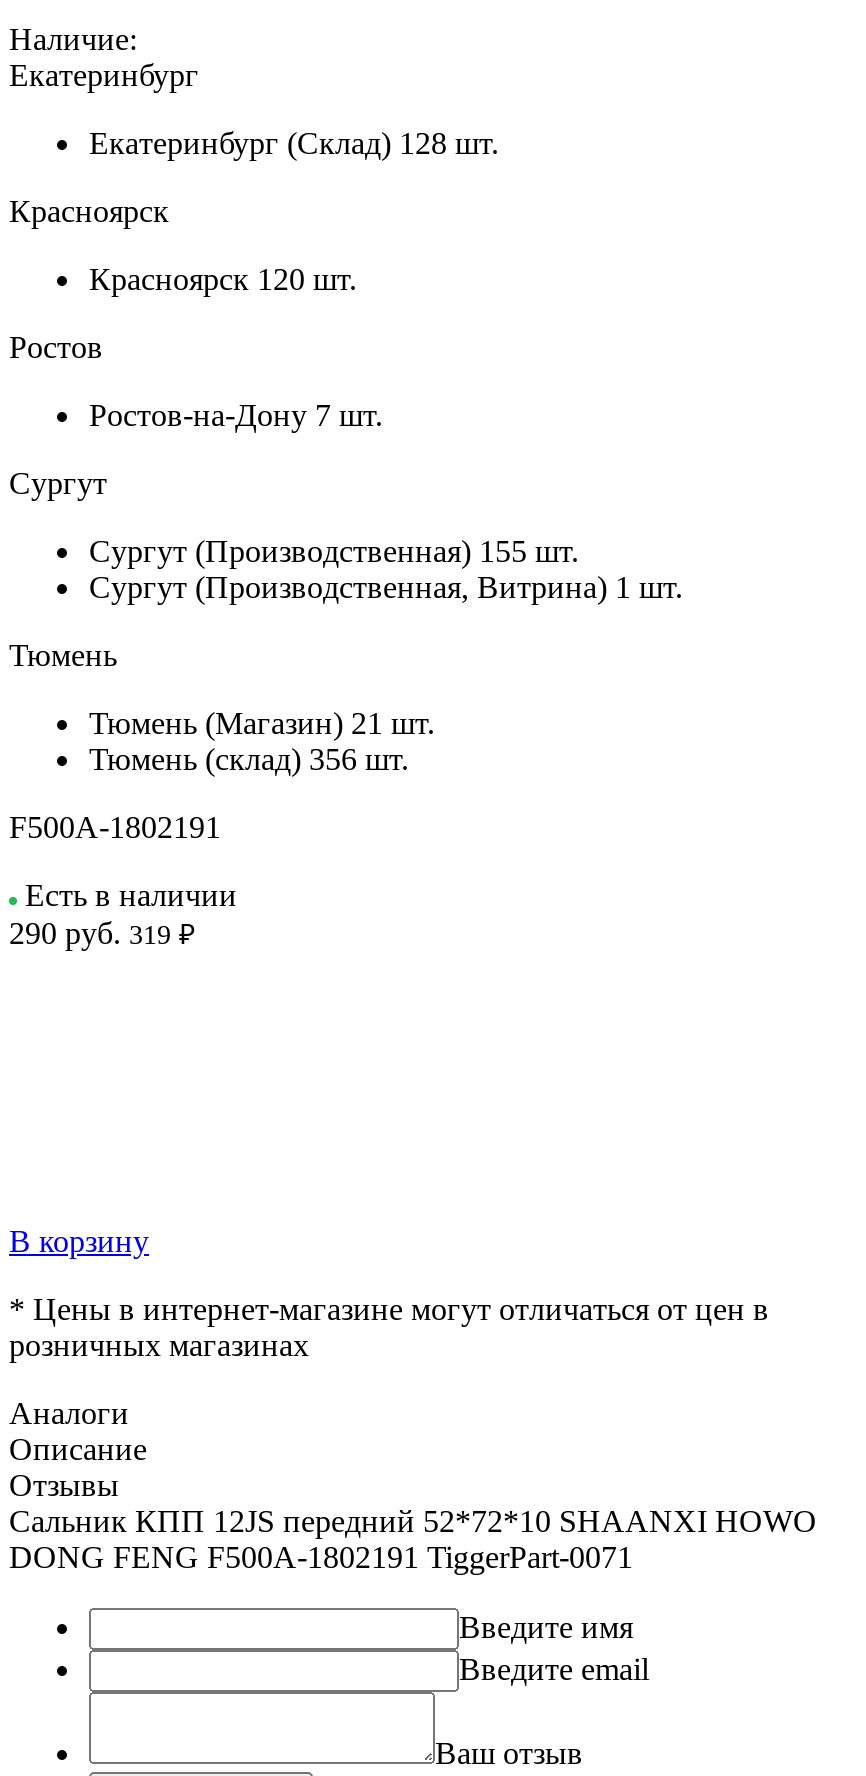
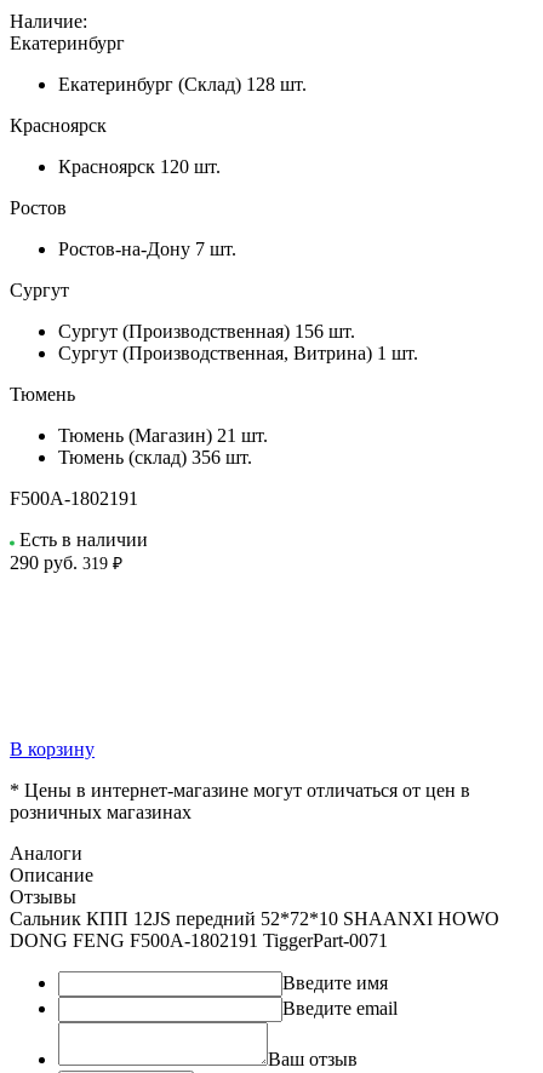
- Сургут (Производственная) 155 шт.
+ Сургут (Производственная) 156 шт.
